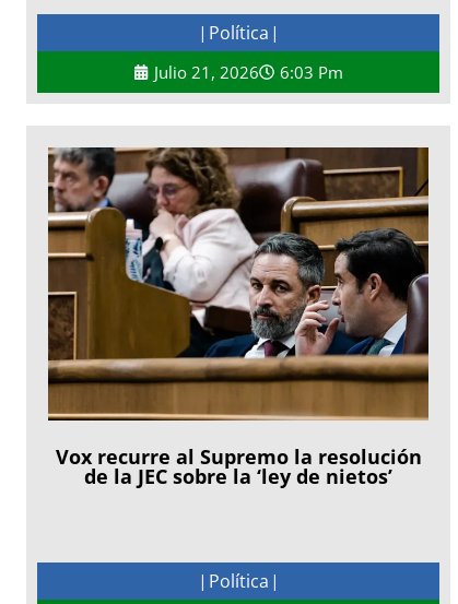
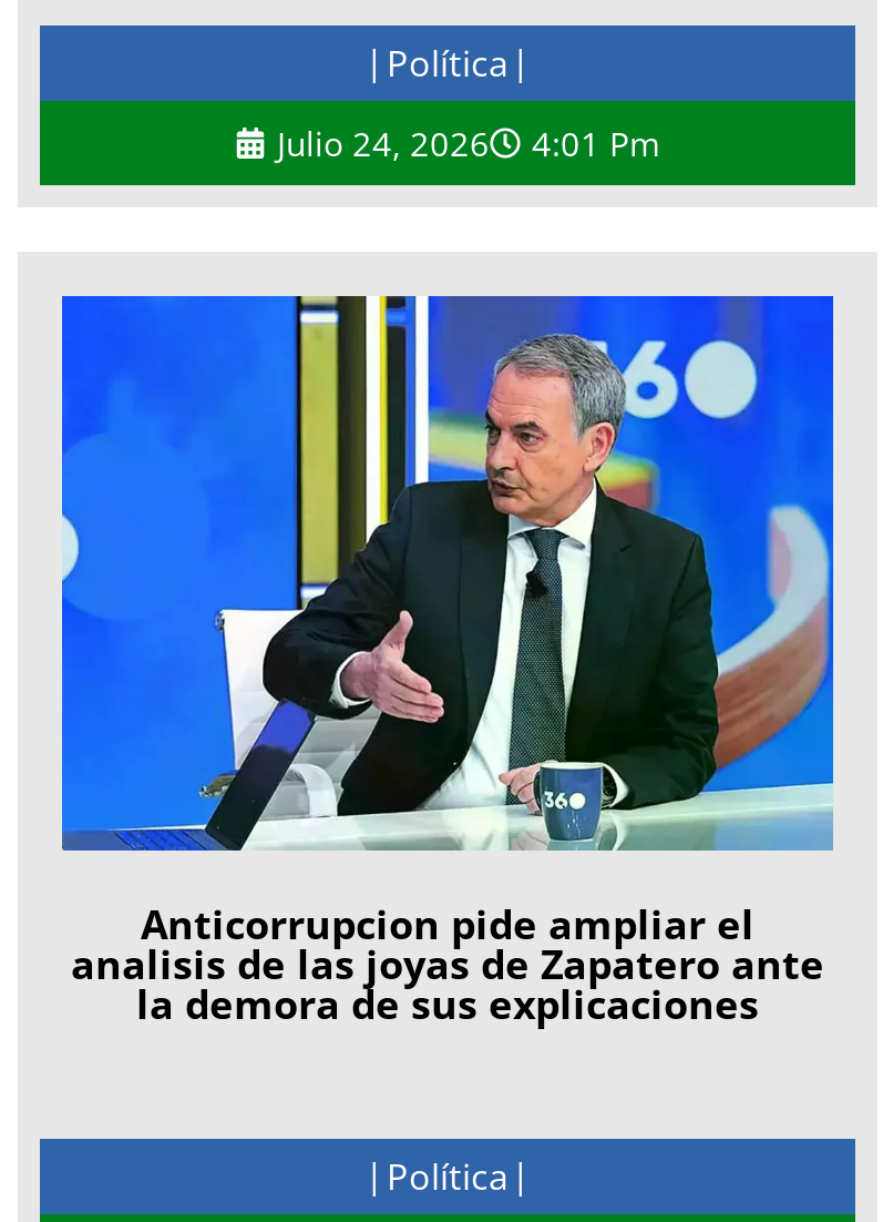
- Julio 21, 2026
- 6:03 Pm
+ Julio 24, 2026
+ 4:01 Pm

- [image]
- Vox recurre al Supremo la resolución
- de la JEC sobre la ‘ley de nietos’
+ [image]
+ Anticorrupcion pide ampliar el
+ analisis de las joyas de Zapatero ante
+ la demora de sus explicaciones
